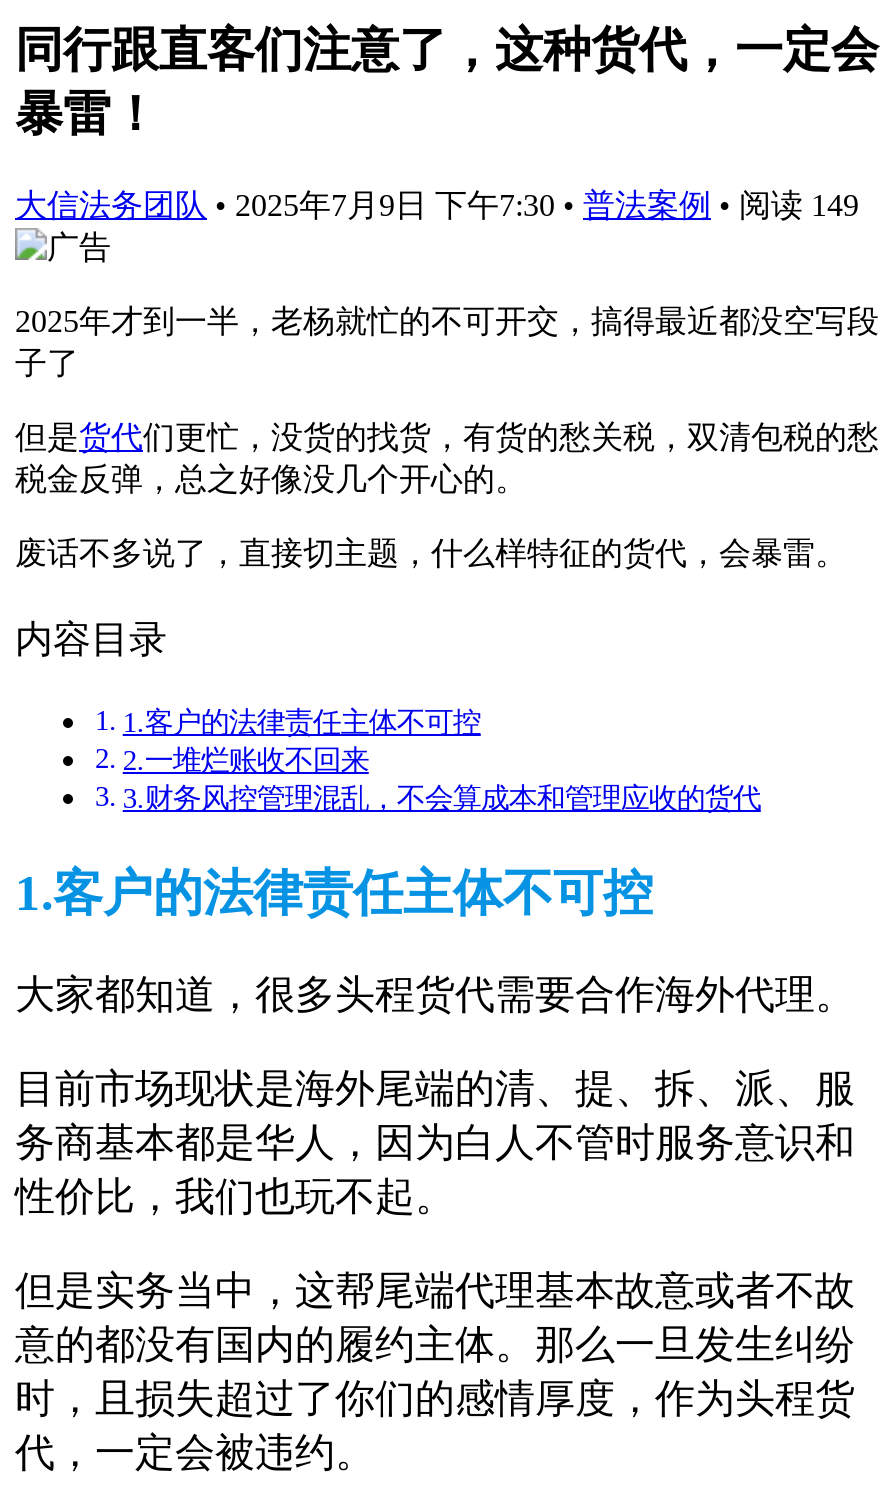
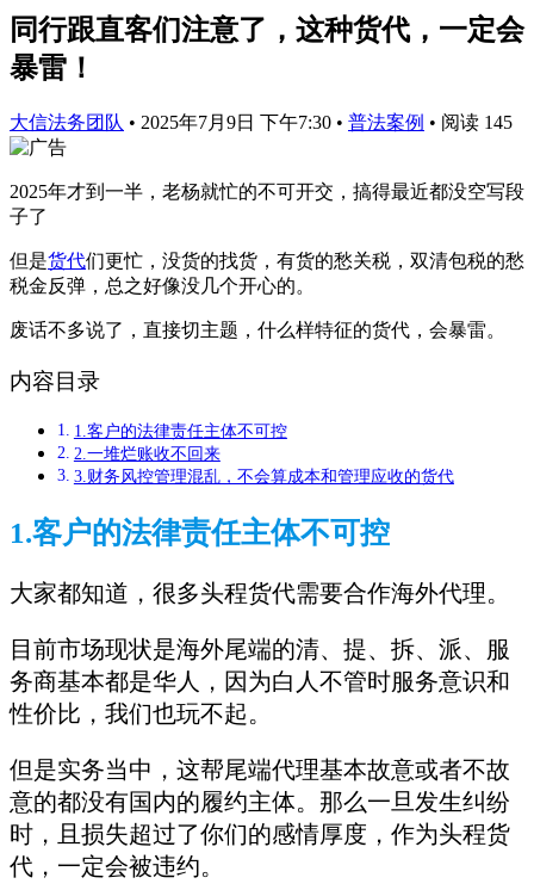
- 大信法务团队 • 2025年7月9日 下午7:30 • 普法案例 • 阅读 149
+ 大信法务团队 • 2025年7月9日 下午7:30 • 普法案例 • 阅读 145
